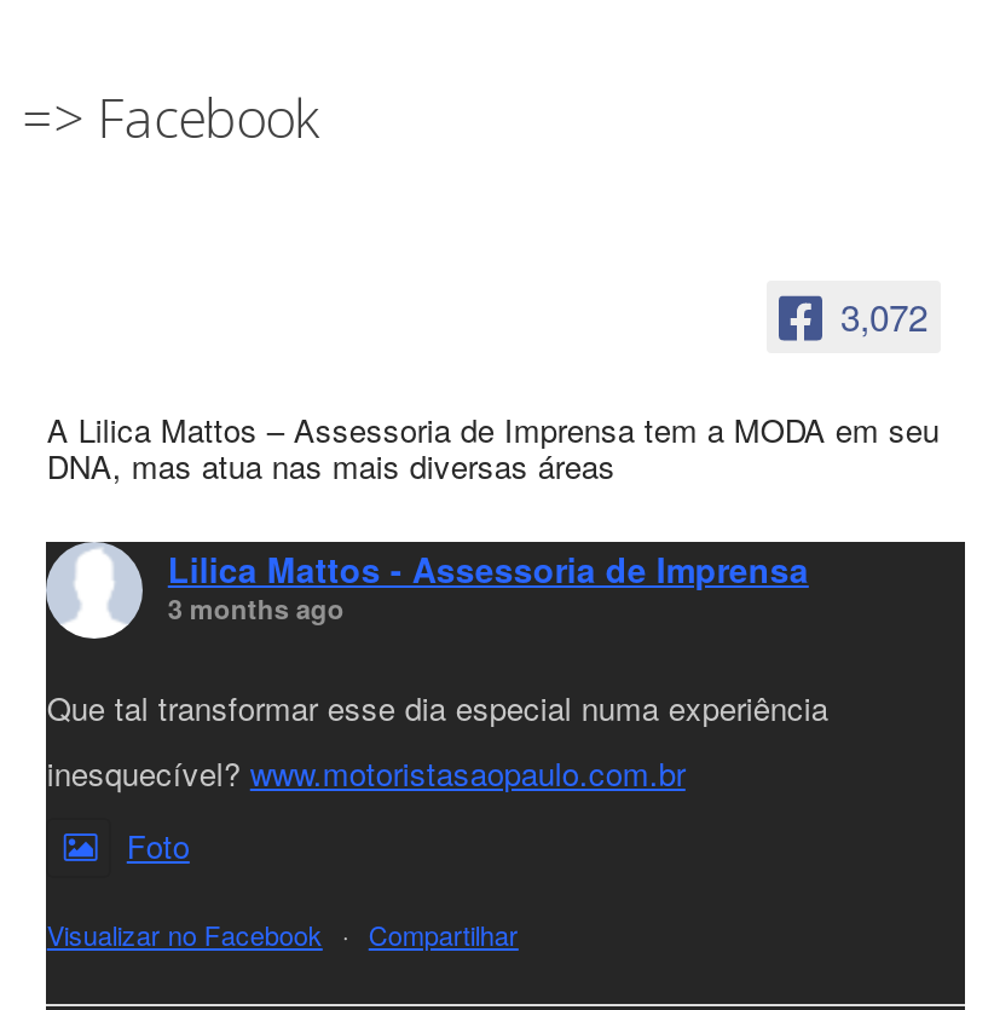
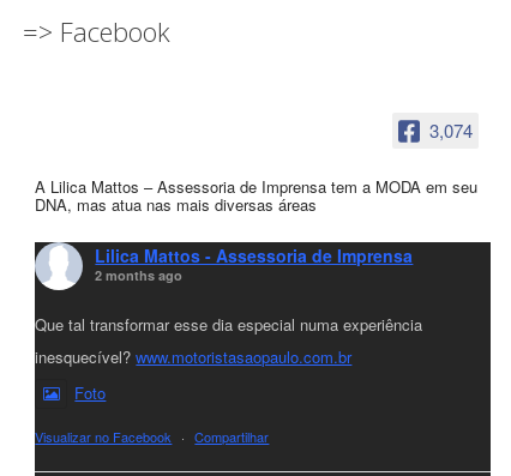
- 3,072
+ 3,074

- 3 months ago
+ 2 months ago
